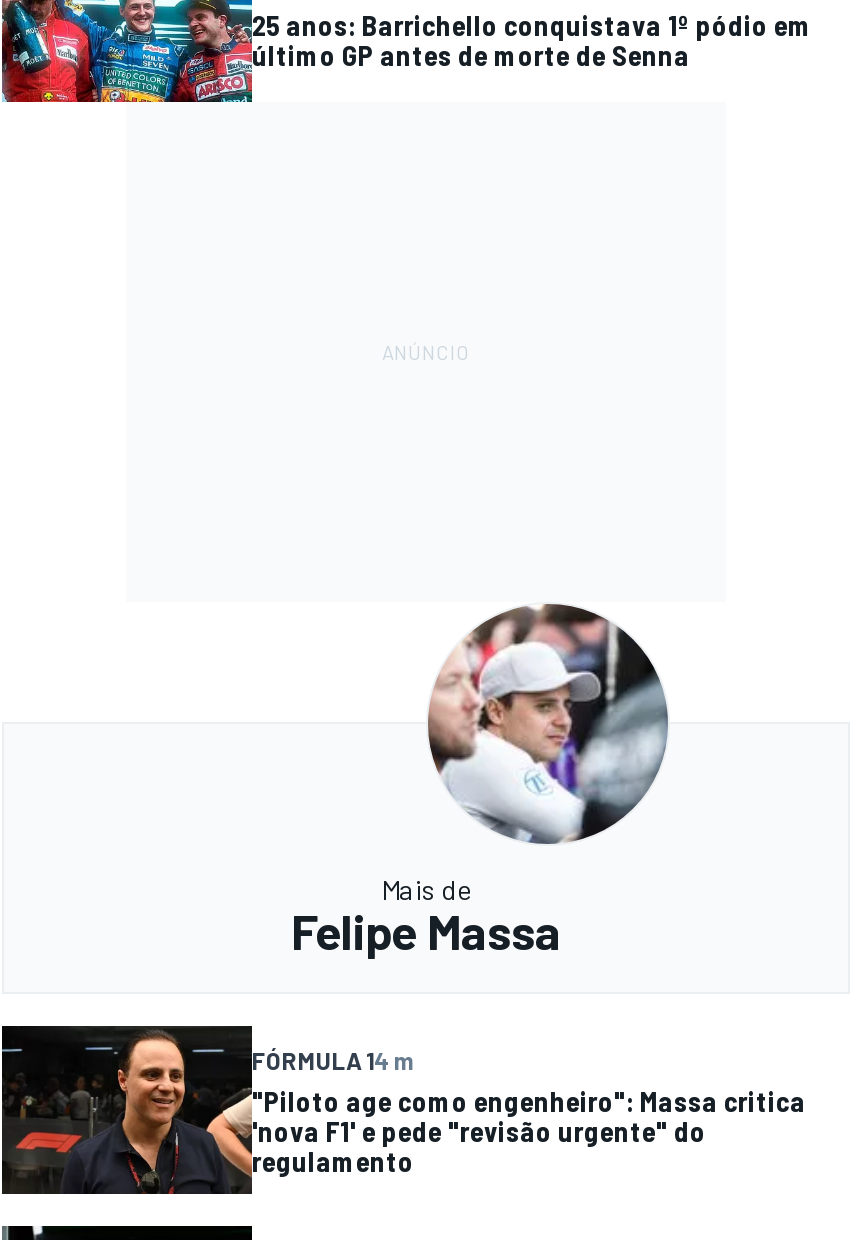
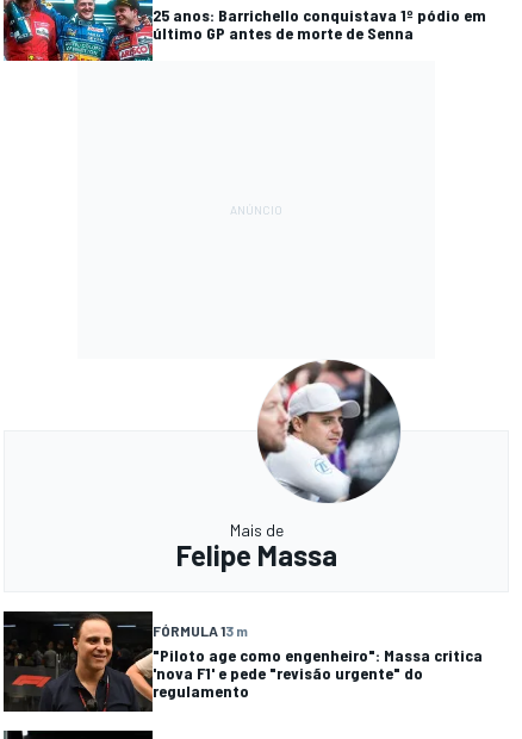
- FÓRMULA 14 m
+ FÓRMULA 13 m
